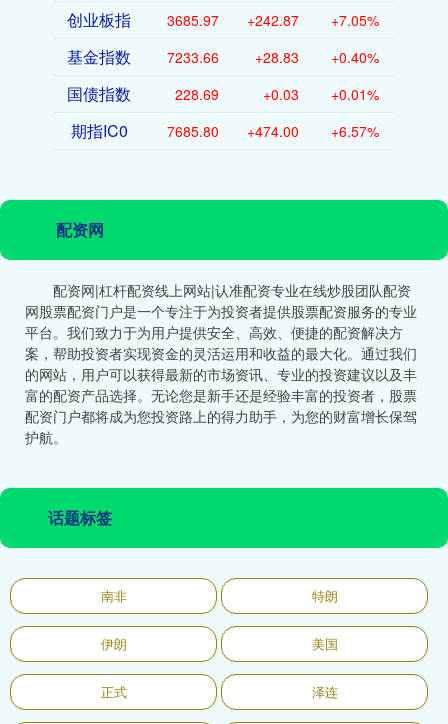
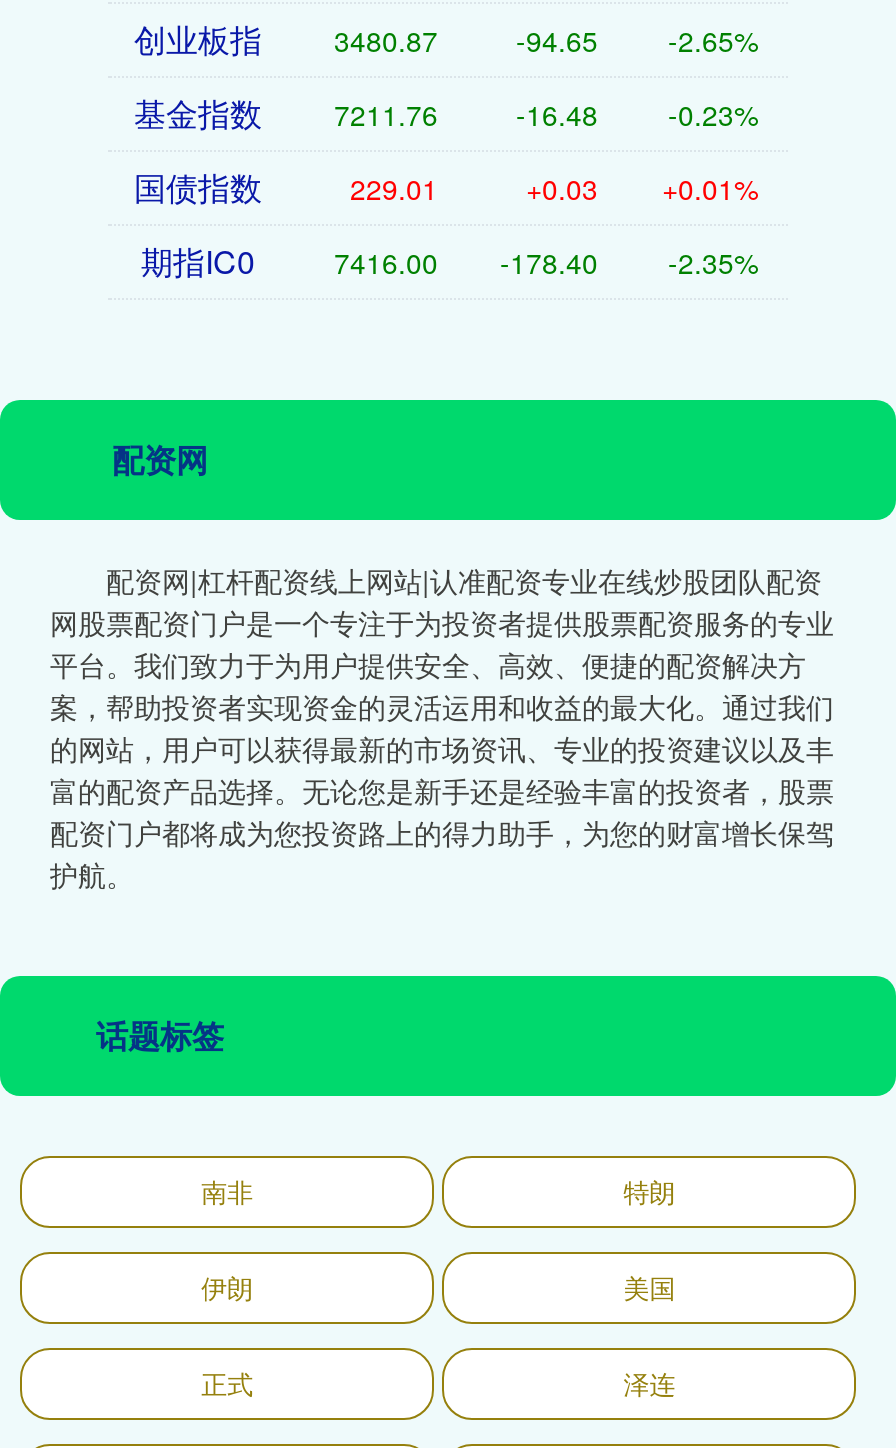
- 3685.97
+ 3480.87

- +242.87
+ -94.65

- +7.05%
+ -2.65%

- 7233.66
+ 7211.76

- +28.83
+ -16.48

- +0.40%
+ -0.23%

- 228.69
+ 229.01

- 7685.80
+ 7416.00

- +474.00
+ -178.40

- +6.57%
+ -2.35%
